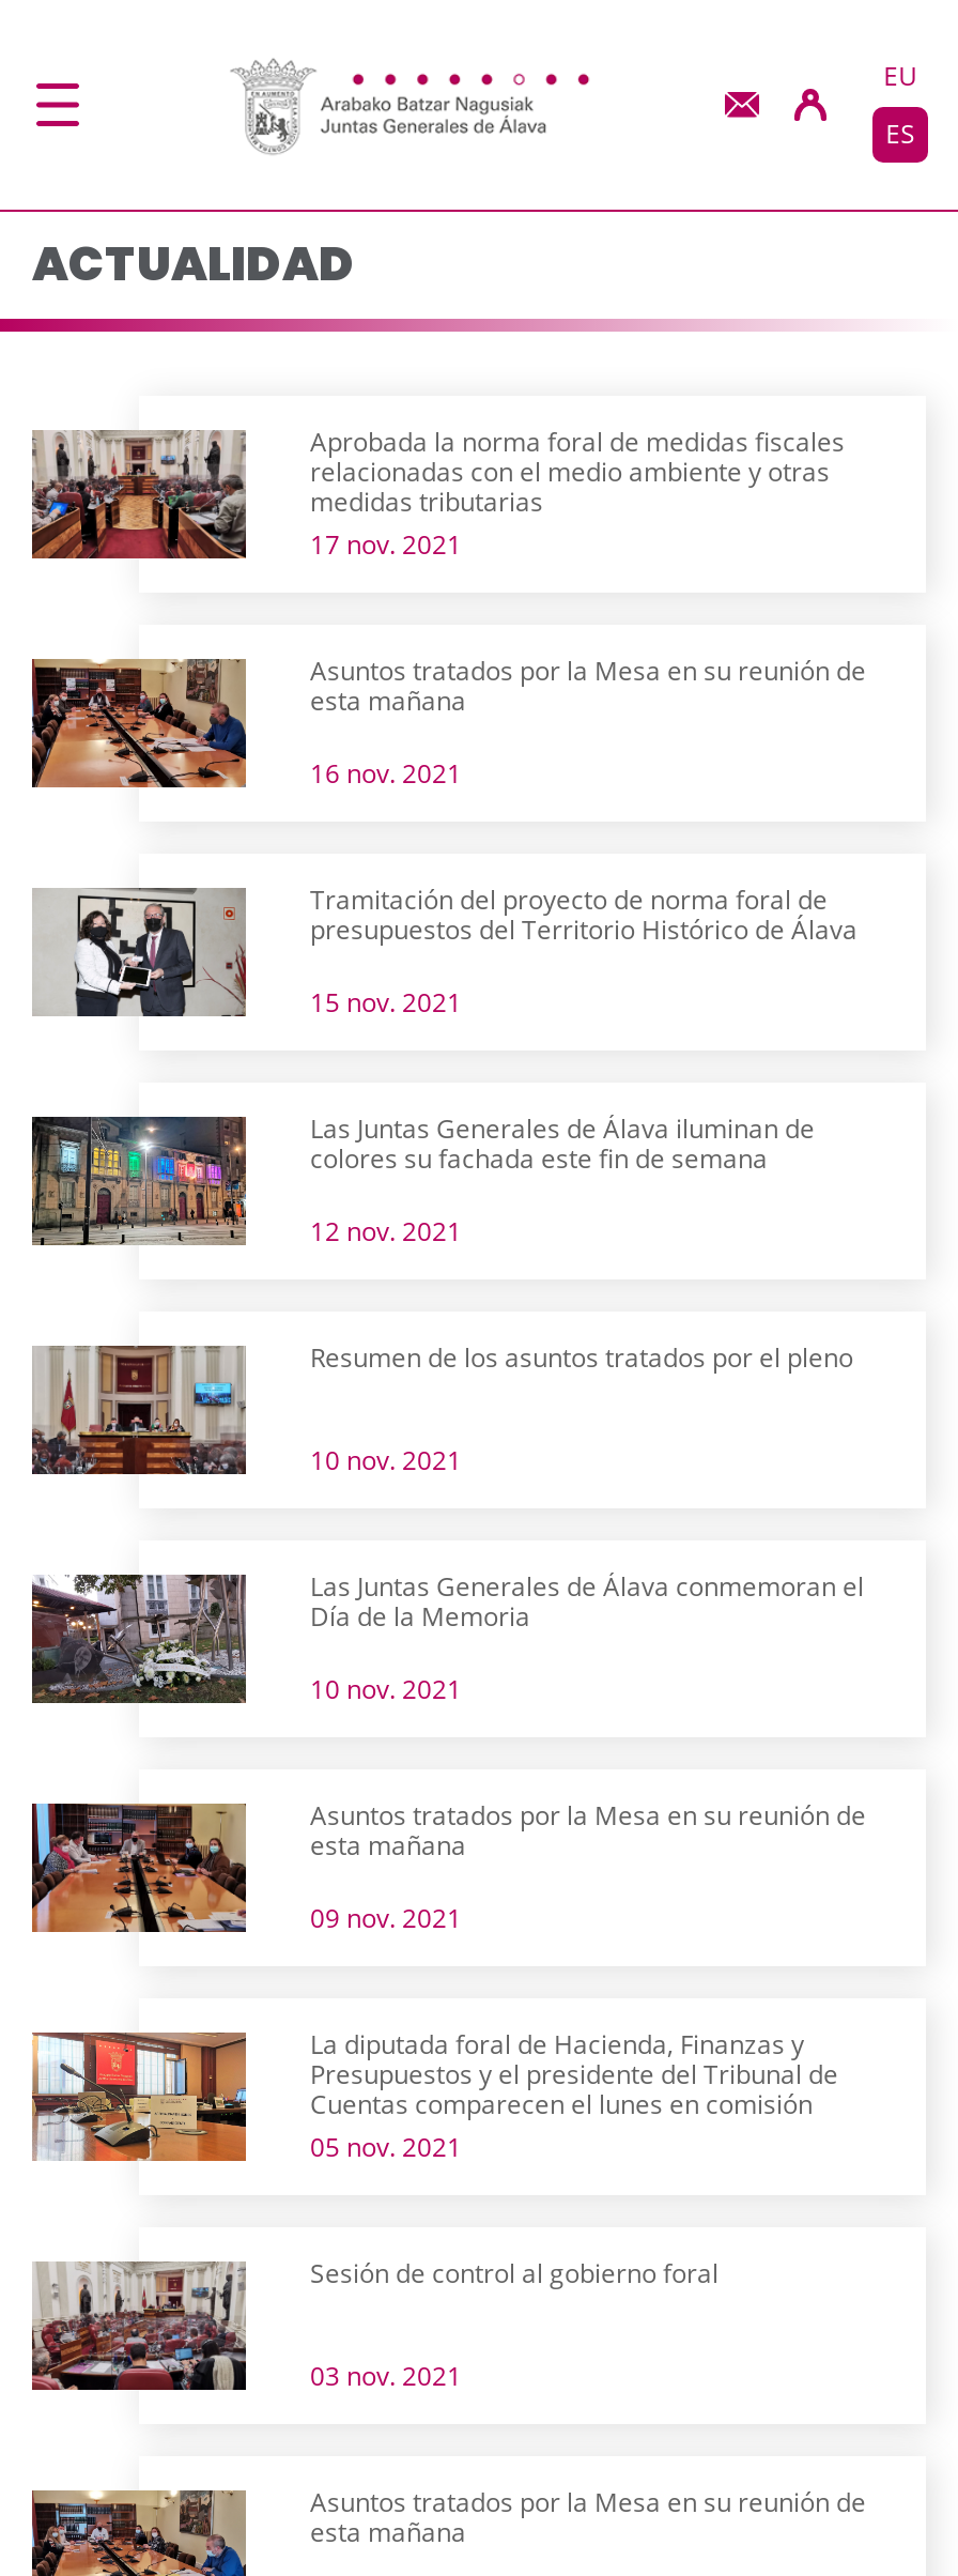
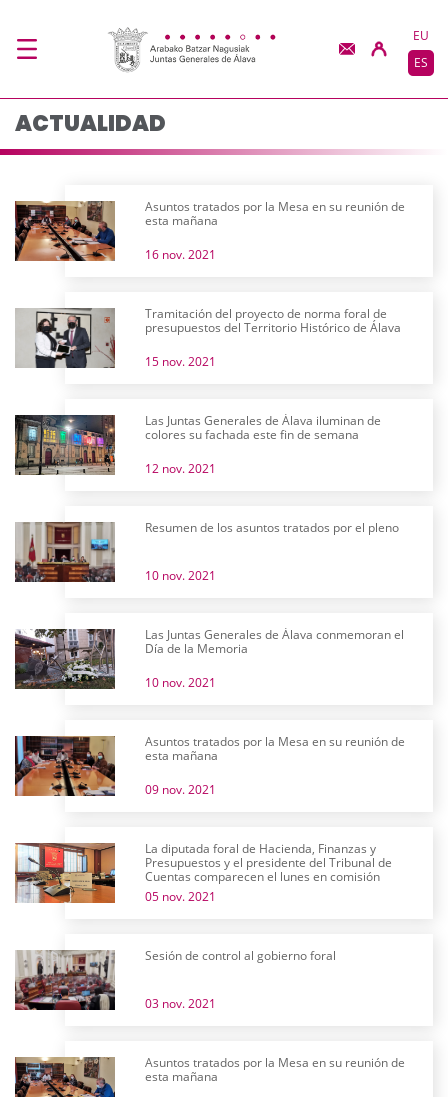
- [image]
- Aprobada la norma foral de medidas fiscales
- relacionadas con el medio ambiente y otras
- medidas tributarias
- 17 nov. 2021
